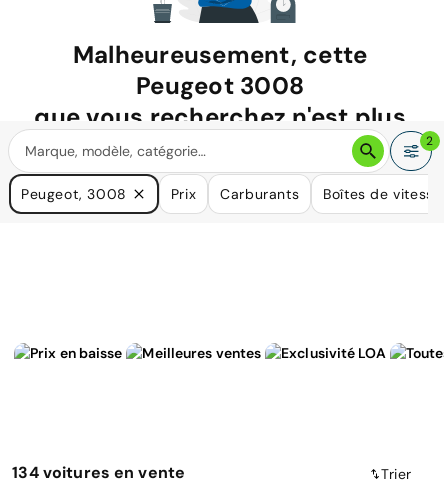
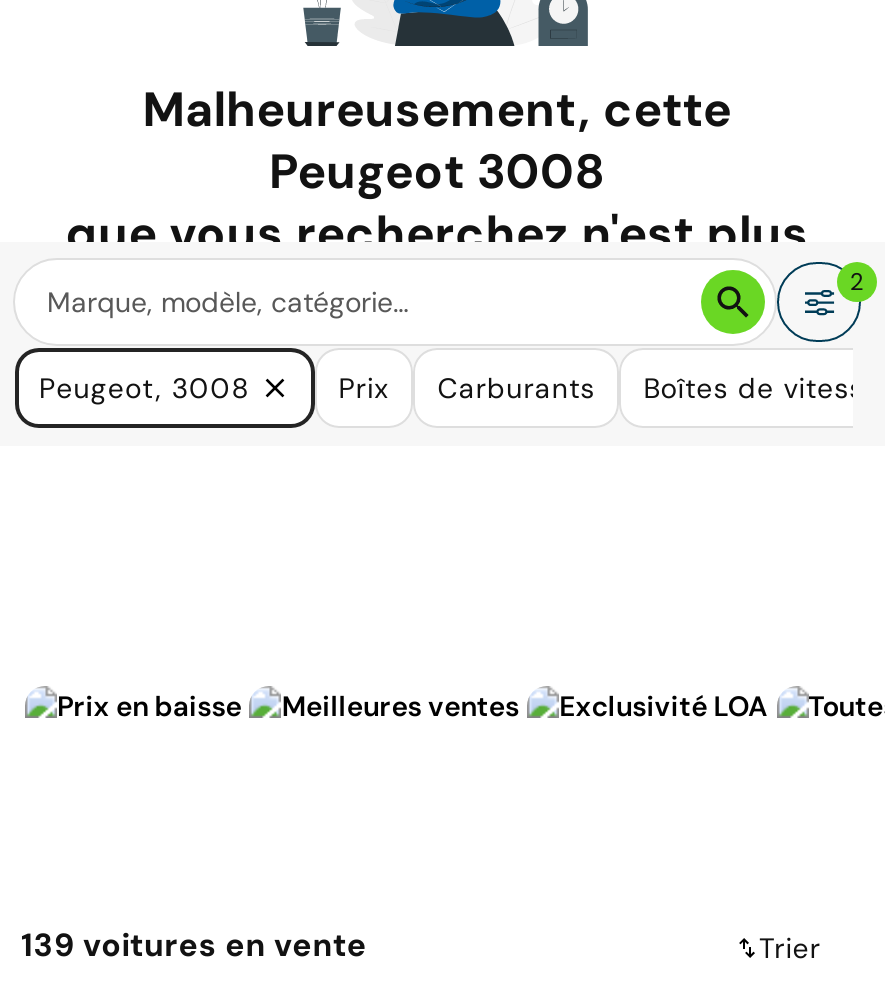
- 134 voitures en vente
+ 139 voitures en vente
